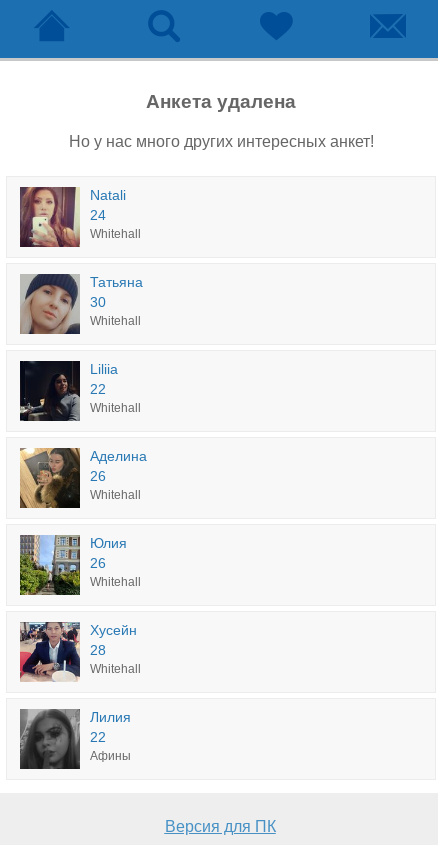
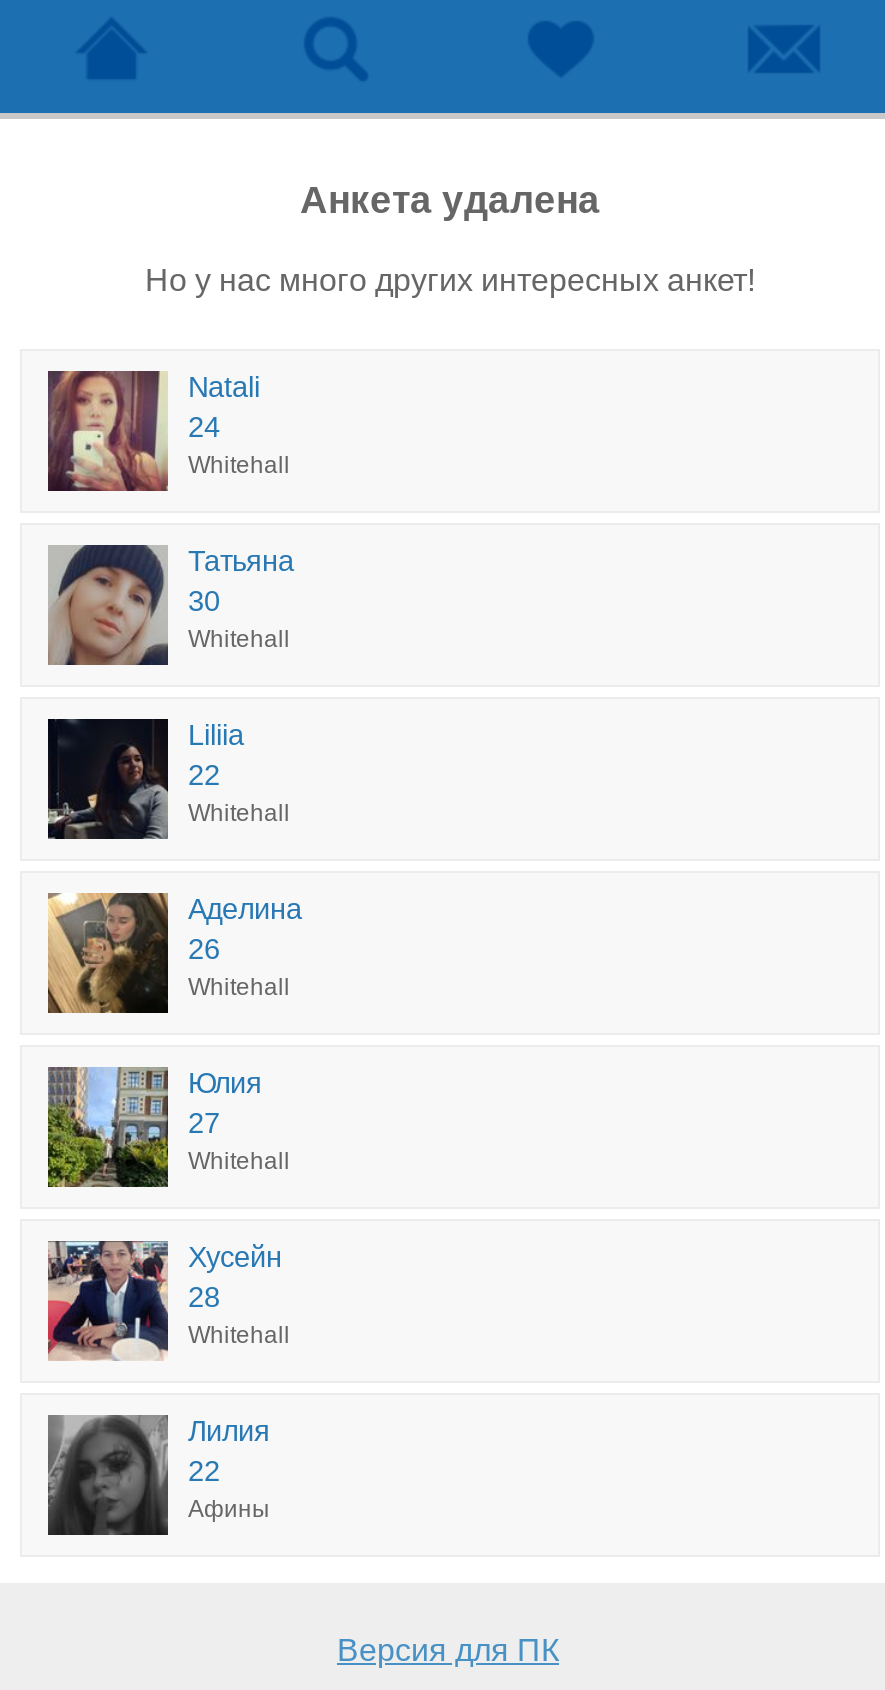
- 26
+ 27
